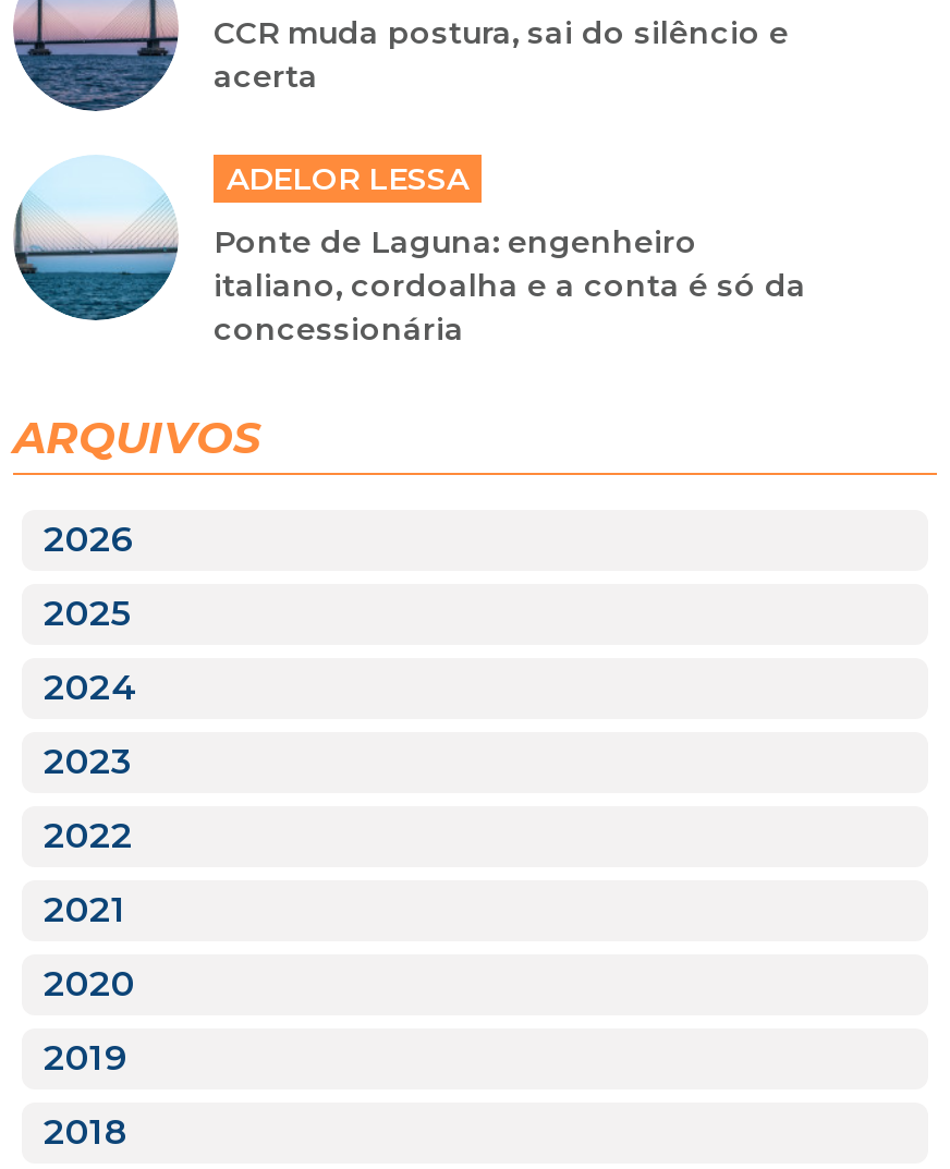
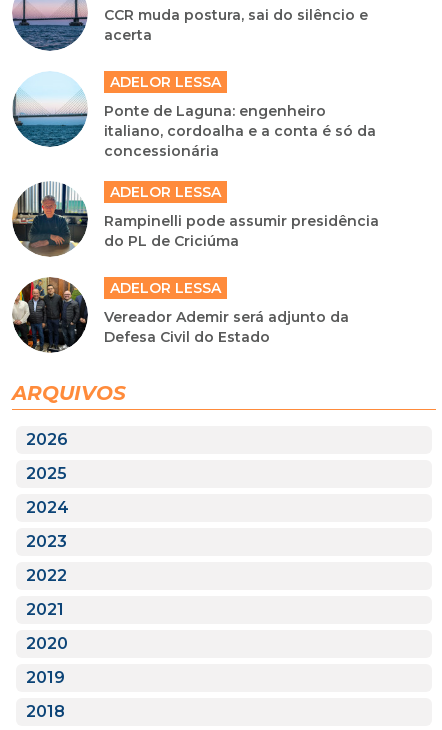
+ [image]
+ ADELOR LESSA
+ Rampinelli pode assumir presidência
+ do PL de Criciúma
+ ADELOR LESSA
+ Vereador Ademir será adjunto da
+ Defesa Civil do Estado

+ [image]
